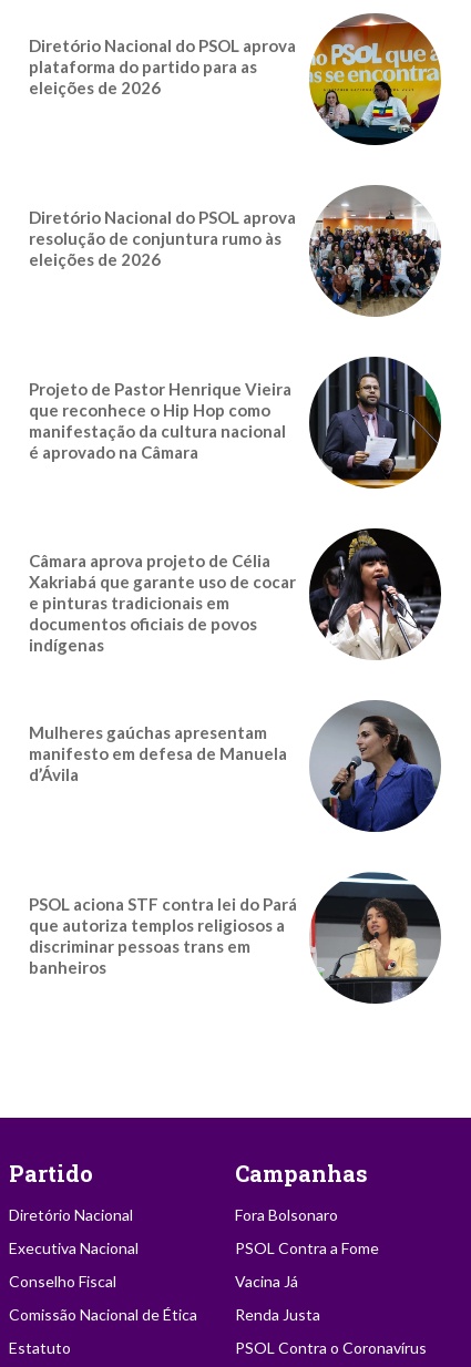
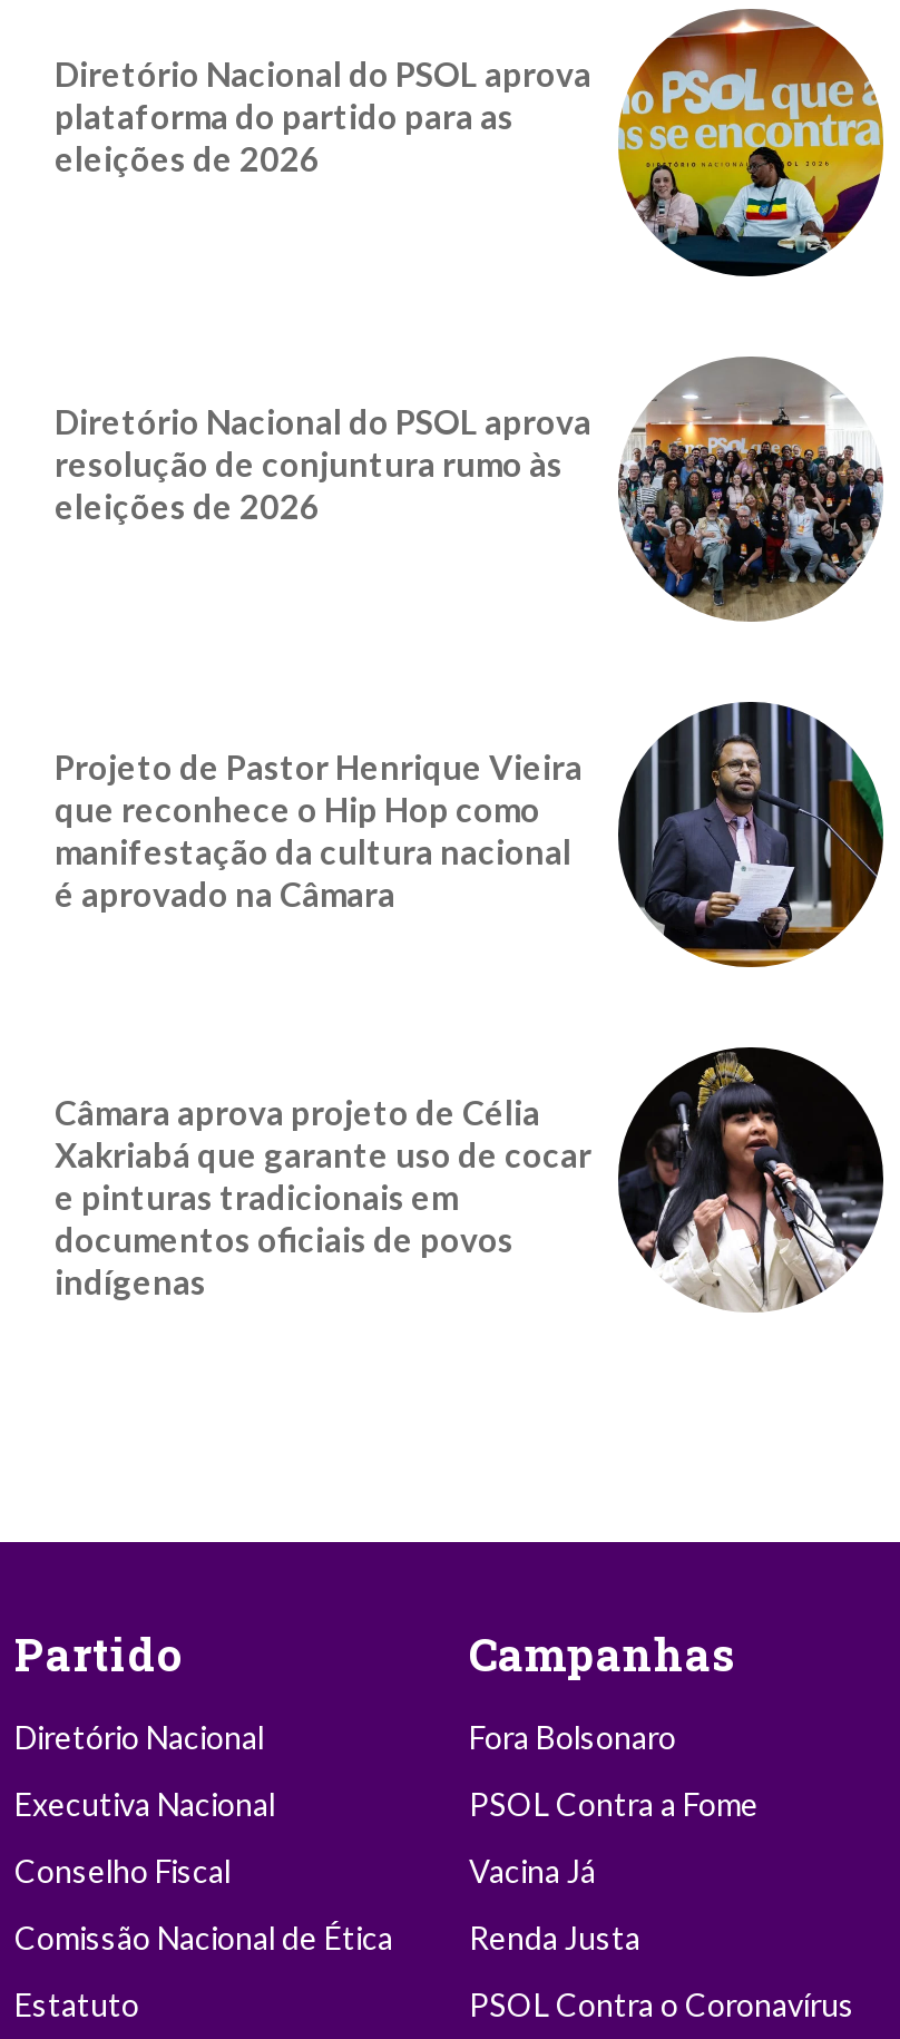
- [image]
- Mulheres gaúchas apresentam
- manifesto em defesa de Manuela
- d’Ávila

- [image]
- PSOL aciona STF contra lei do Pará
- que autoriza templos religiosos a
- discriminar pessoas trans em
- banheiros
